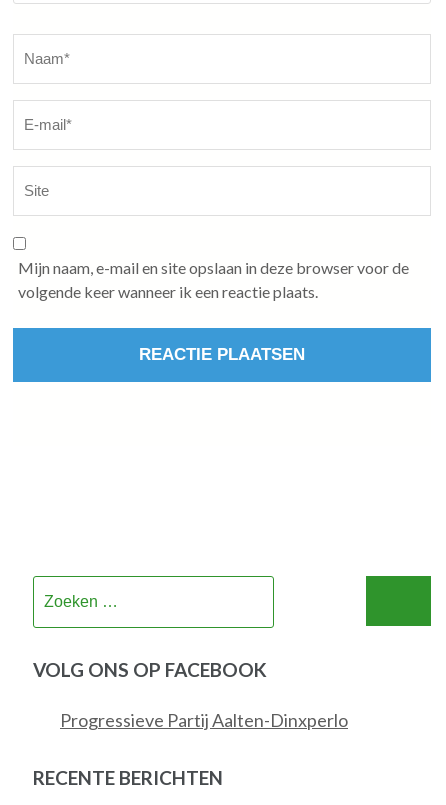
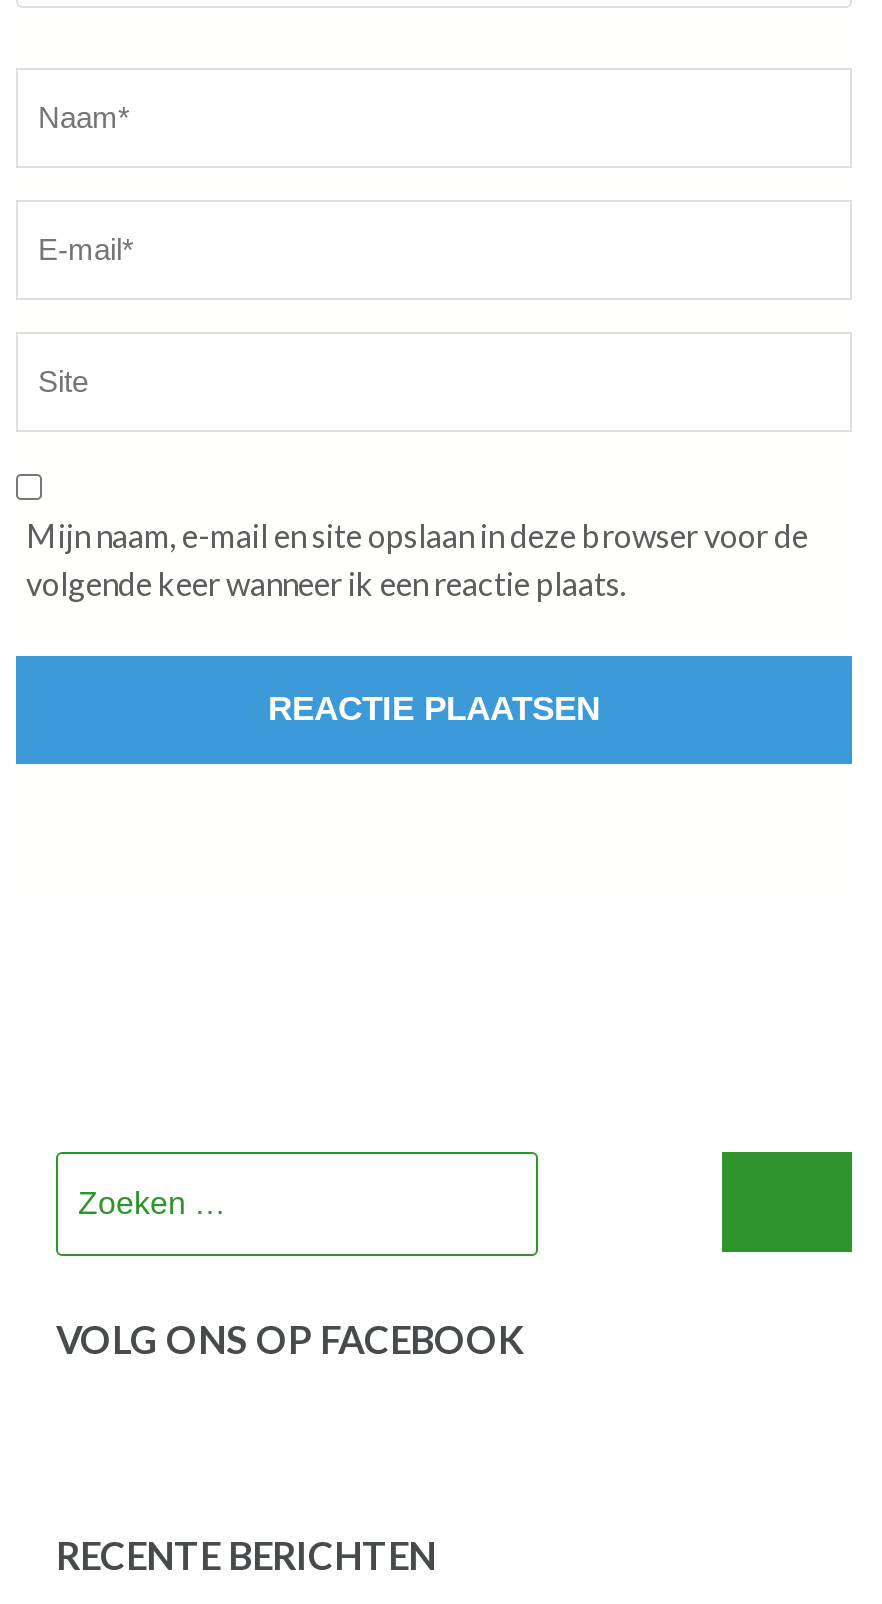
- Progressieve Partij Aalten-Dinxperlo
